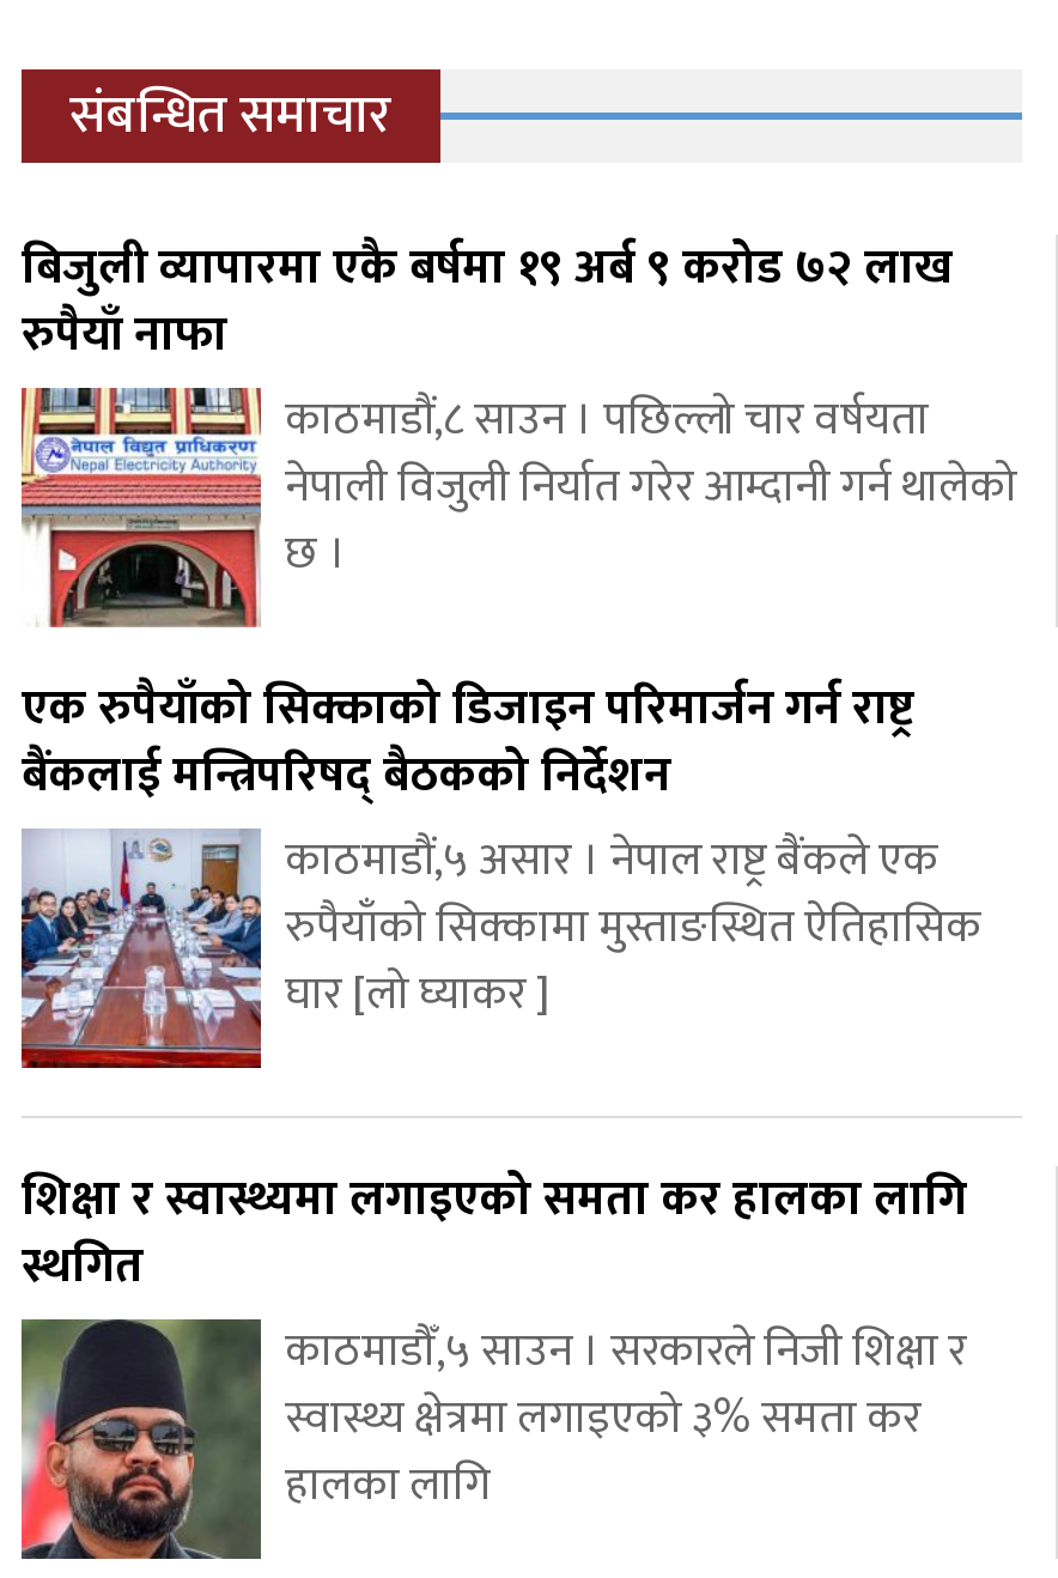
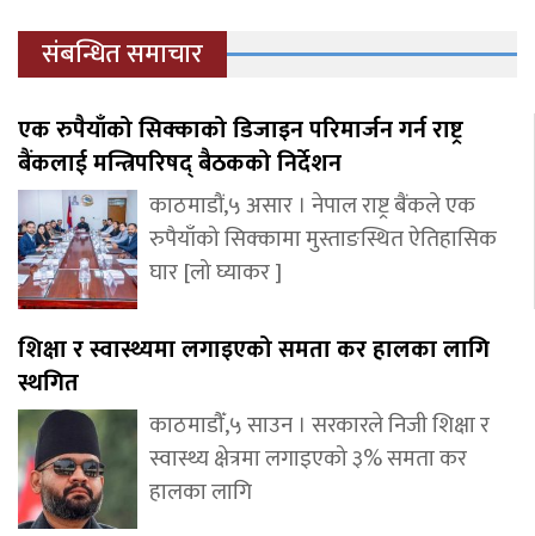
- [image]
- बिजुली व्यापारमा एकै बर्षमा १९ अर्ब ९ करोड ७२ लाख
- रुपैयाँ नाफा
- काठमाडौं,८ साउन । पछिल्लो चार वर्षयता
- नेपाली विजुली निर्यात गरेर आम्दानी गर्न थालेको
- छ ।
